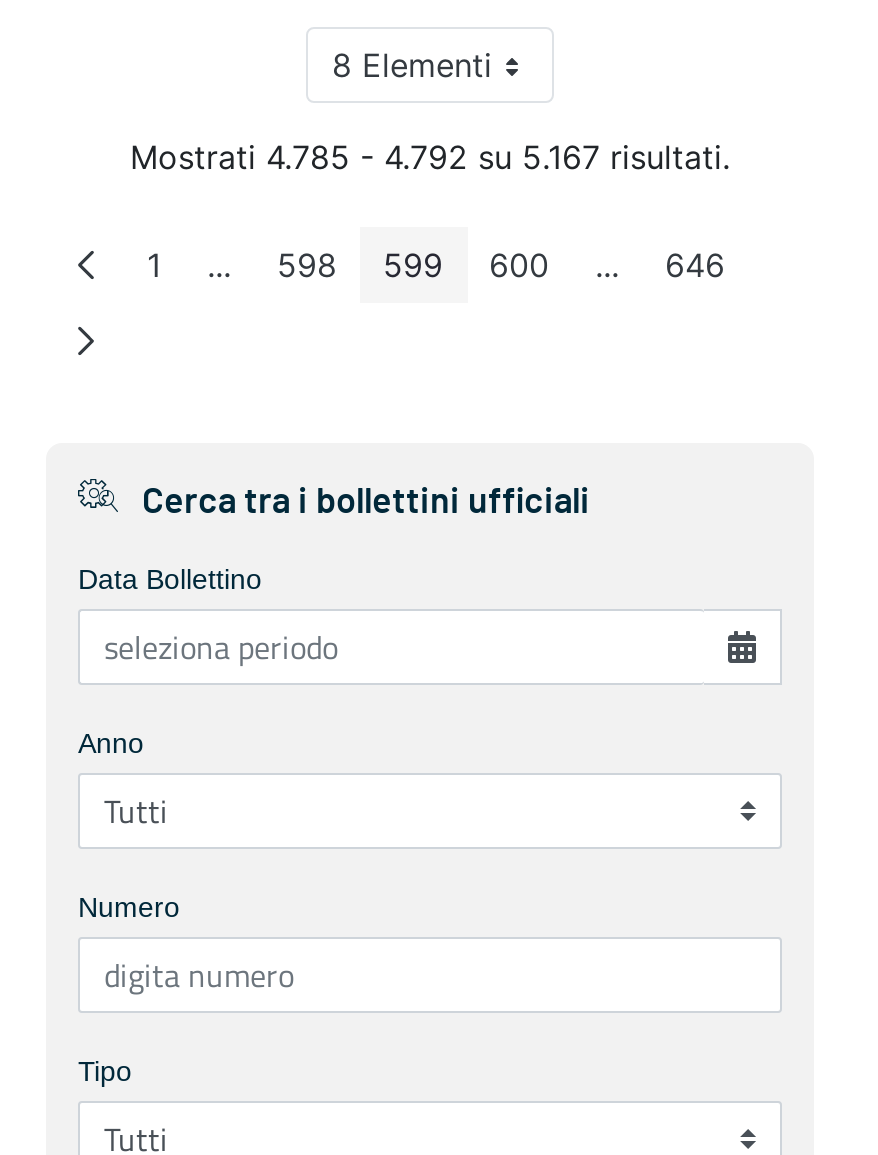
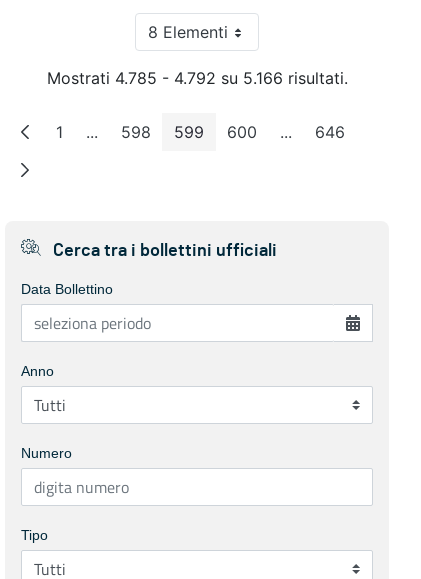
- Mostrati 4.785 - 4.792 su 5.167 risultati.
+ Mostrati 4.785 - 4.792 su 5.166 risultati.
